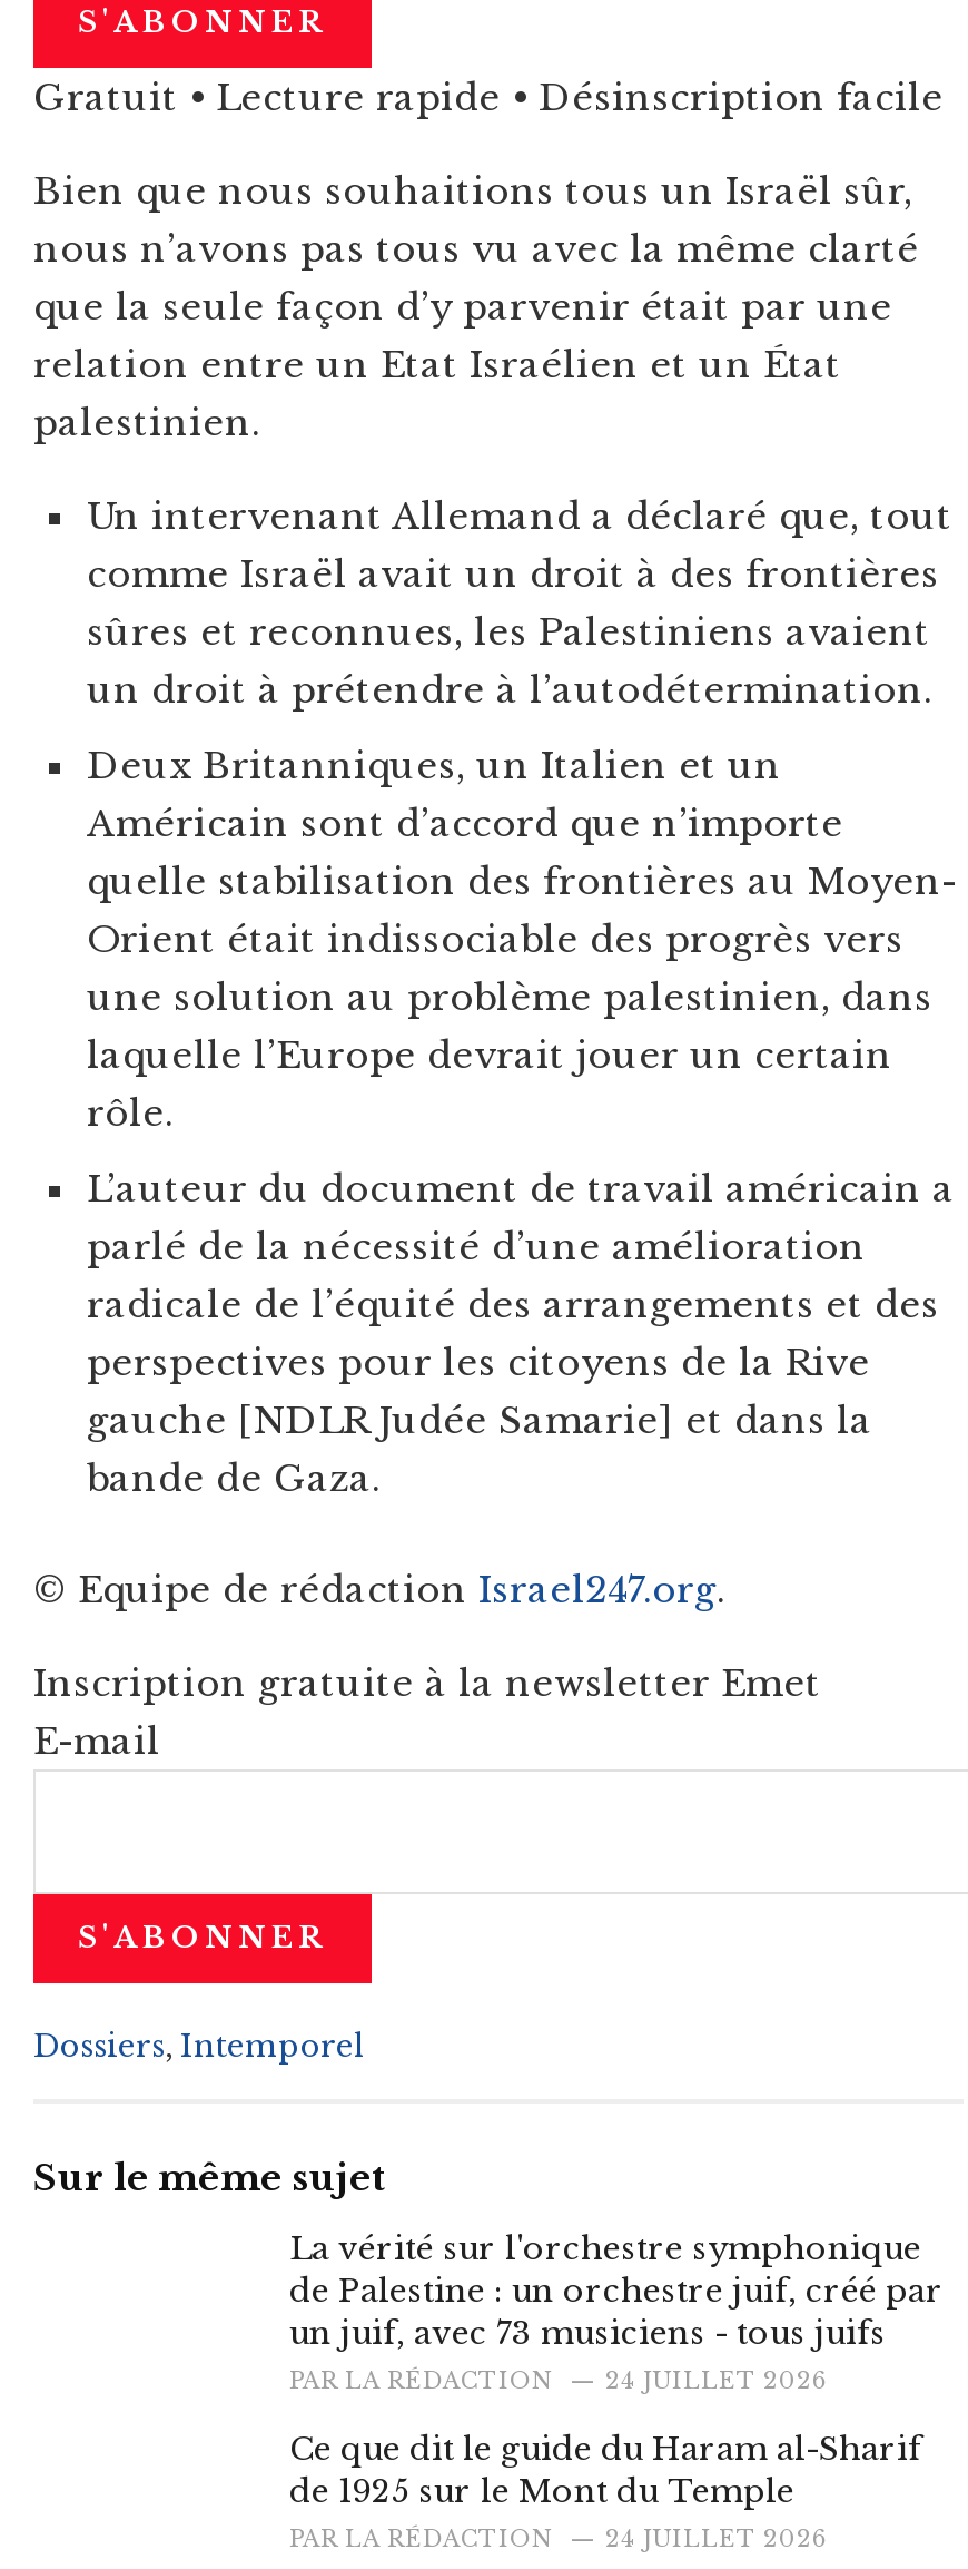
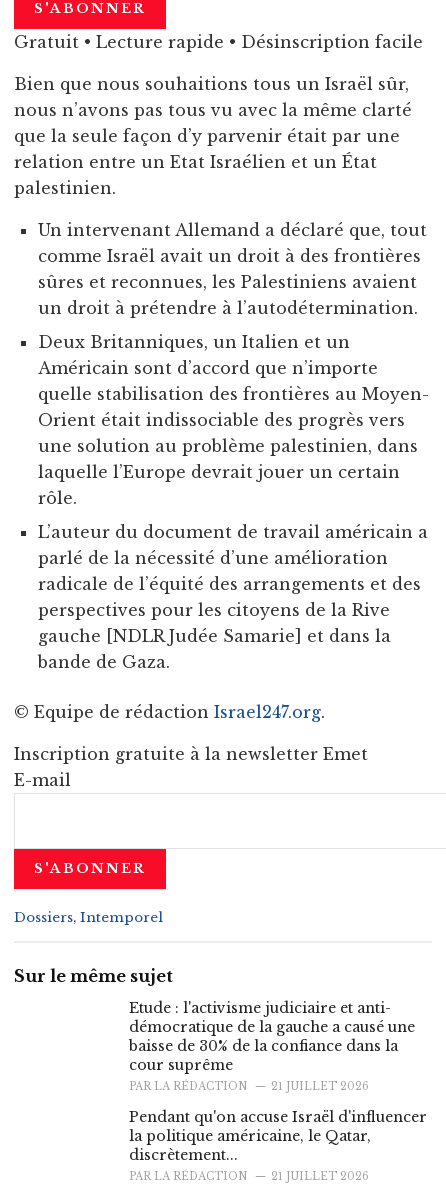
- La vérité sur l'orchestre symphonique
- de Palestine : un orchestre juif, créé par
- un juif, avec 73 musiciens - tous juifs
+ Etude : l'activisme judiciaire et anti-
+ démocratique de la gauche a causé une
+ baisse de 30% de la confiance dans la
+ cour suprême

- PAR LA RÉDACTION 24 JUILLET 2026
+ PAR LA RÉDACTION 21 JUILLET 2026

- Ce que dit le guide du Haram al-Sharif
- de 1925 sur le Mont du Temple
+ Pendant qu'on accuse Israël d'influencer
+ la politique américaine, le Qatar,
+ discrètement...

- PAR LA RÉDACTION 24 JUILLET 2026
+ PAR LA RÉDACTION 21 JUILLET 2026
